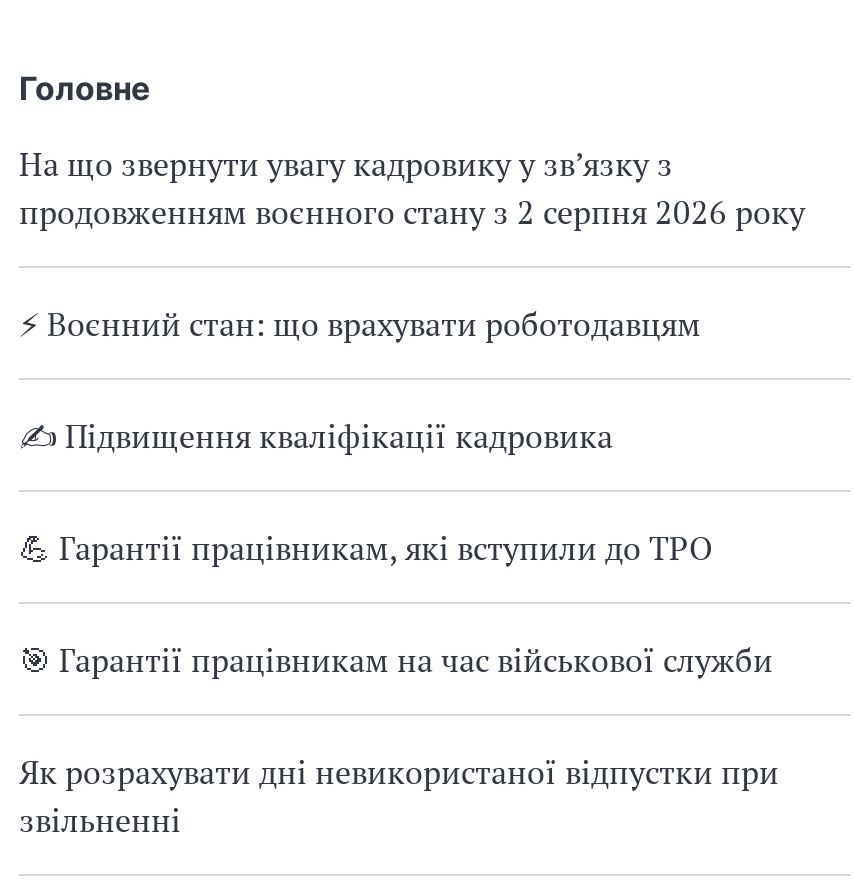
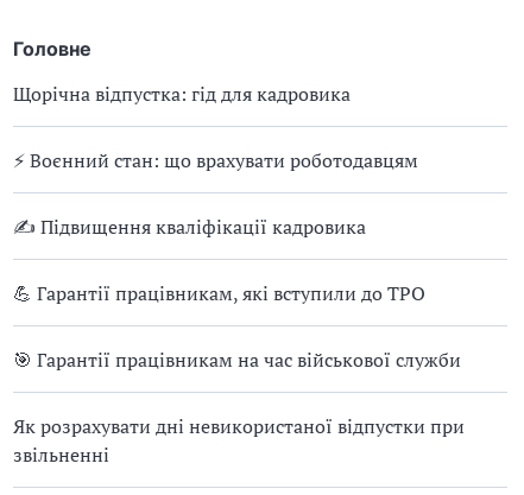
- На що звернути увагу кадровику у зв’язку з
- продовженням воєнного стану з 2 серпня 2026 року
+ Щорічна відпустка: гід для кадровика
